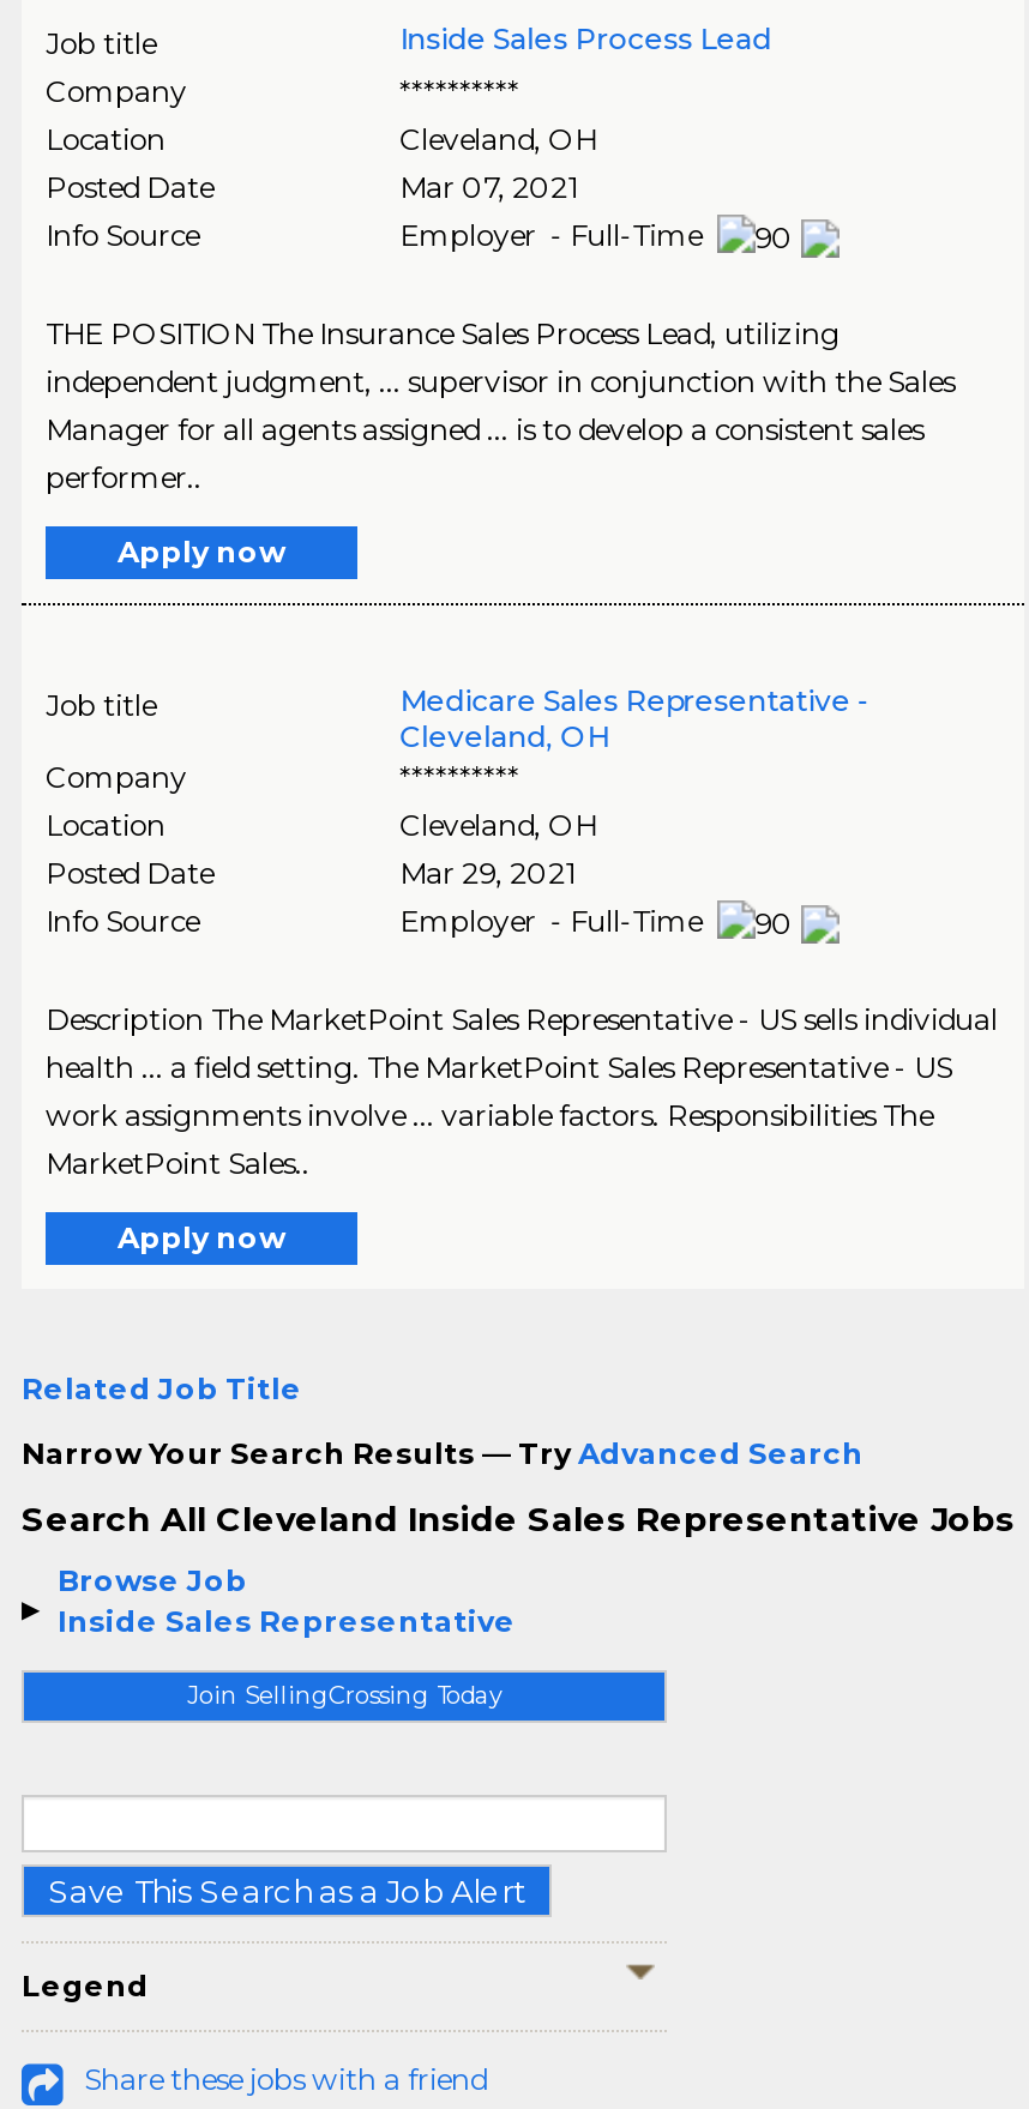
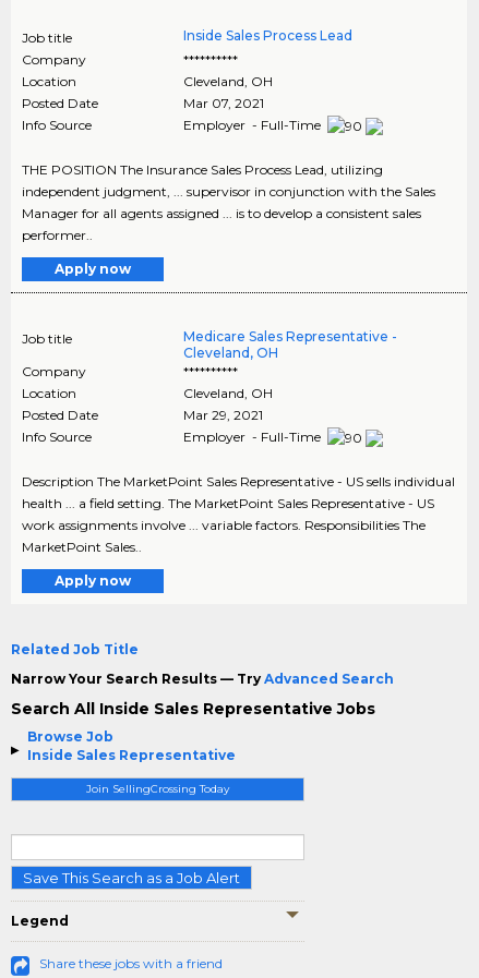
- Search All Cleveland Inside Sales Representative Jobs
+ Search All Inside Sales Representative Jobs
